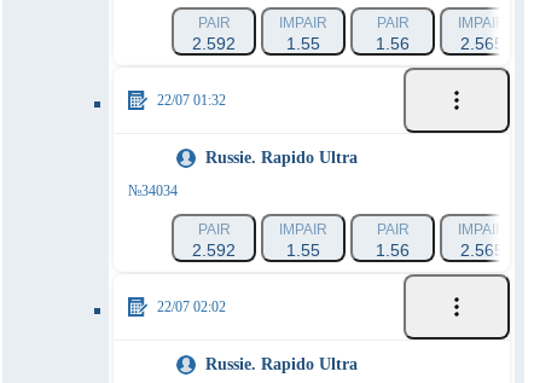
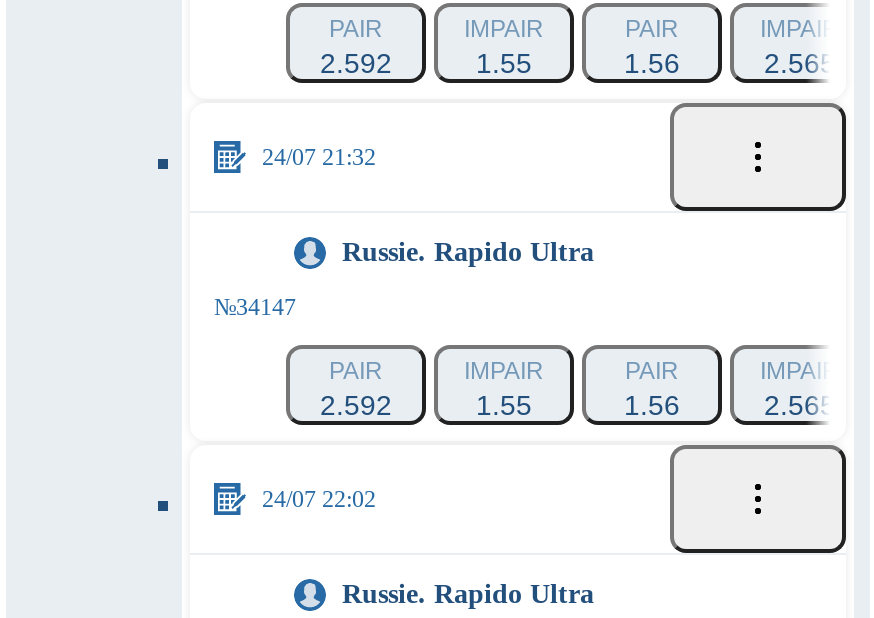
- 22/07 01:32
+ 24/07 21:32

- №34034
+ №34147

- 22/07 02:02
+ 24/07 22:02
